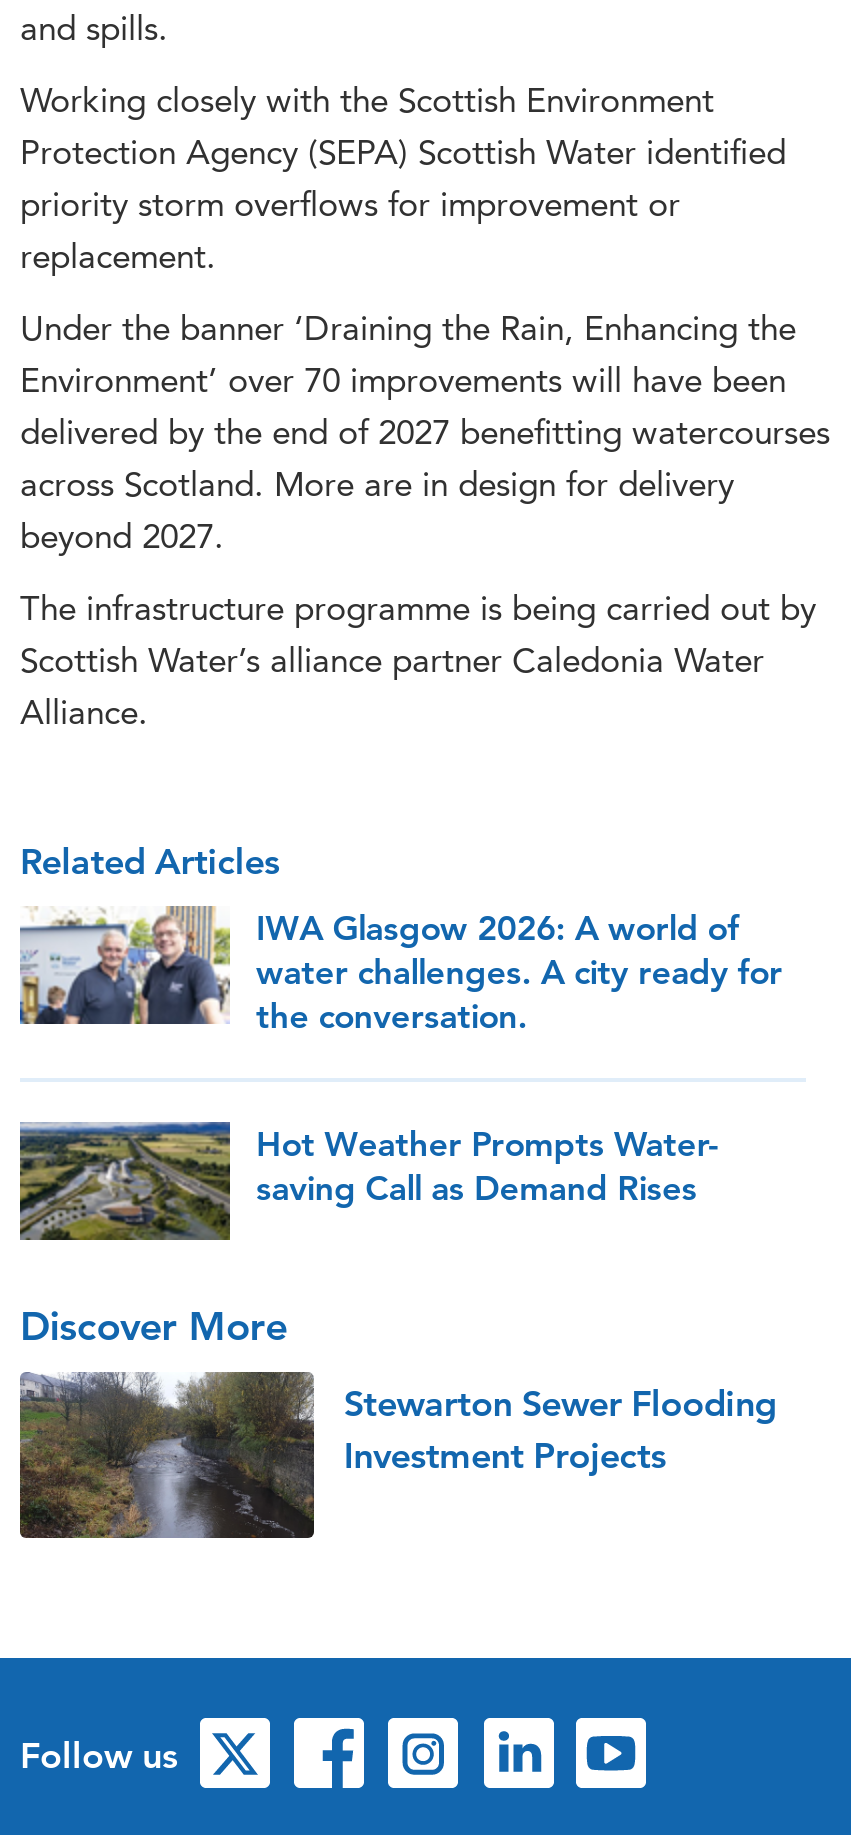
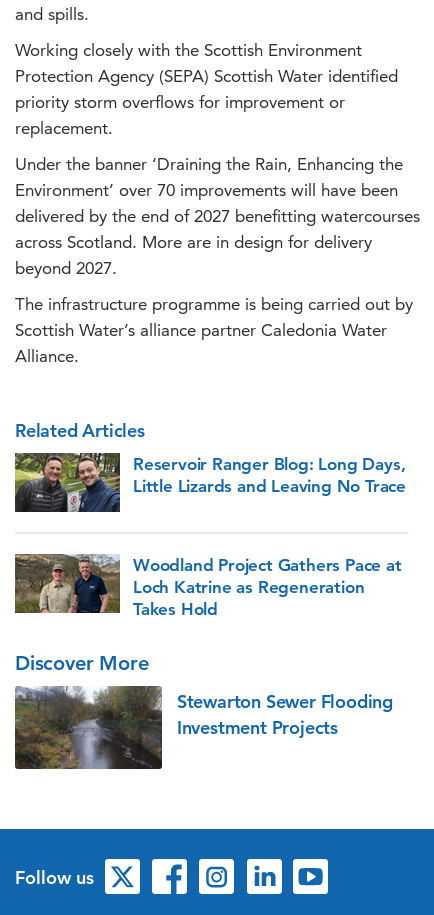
- [image]
- IWA Glasgow 2026: A world of
- water challenges. A city ready for
- the conversation.
+ [image]
+ Reservoir Ranger Blog: Long Days,
+ Little Lizards and Leaving No Trace

- [image]
- Hot Weather Prompts Water-
- saving Call as Demand Rises
+ [image]
+ Woodland Project Gathers Pace at
+ Loch Katrine as Regeneration
+ Takes Hold
